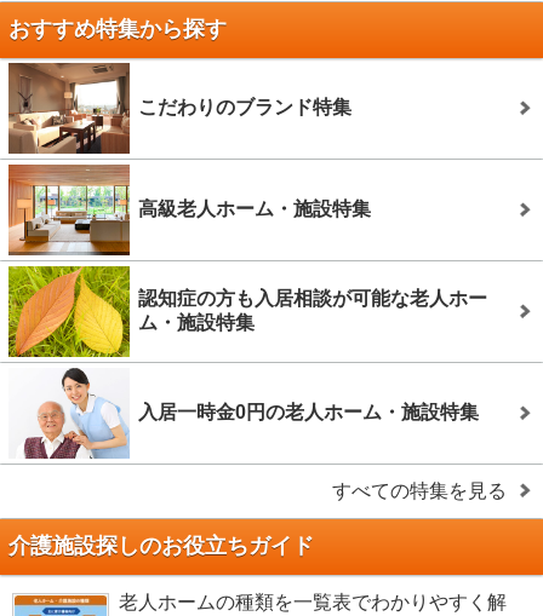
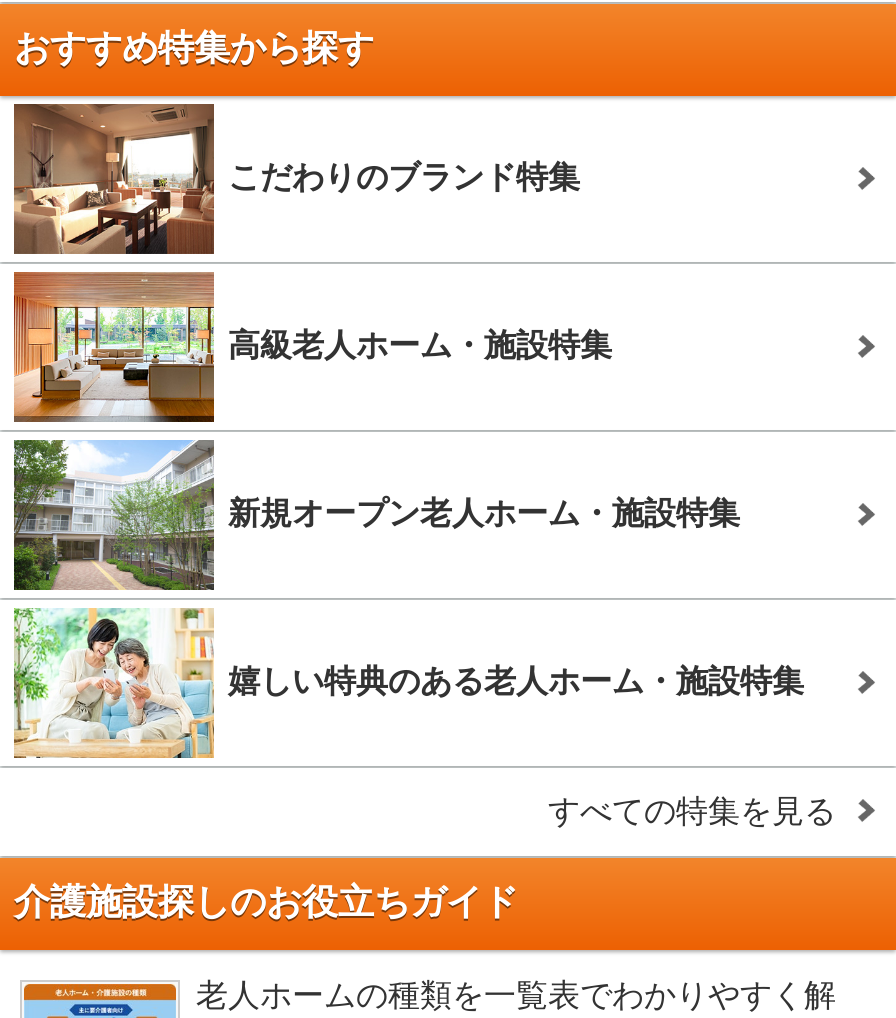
- [image]
- 認知症の方も入居相談が可能な老人ホー
- ム・施設特集
+ [image]
+ 新規オープン老人ホーム・施設特集

- [image]
- 入居一時金0円の老人ホーム・施設特集
+ [image]
+ 嬉しい特典のある老人ホーム・施設特集
